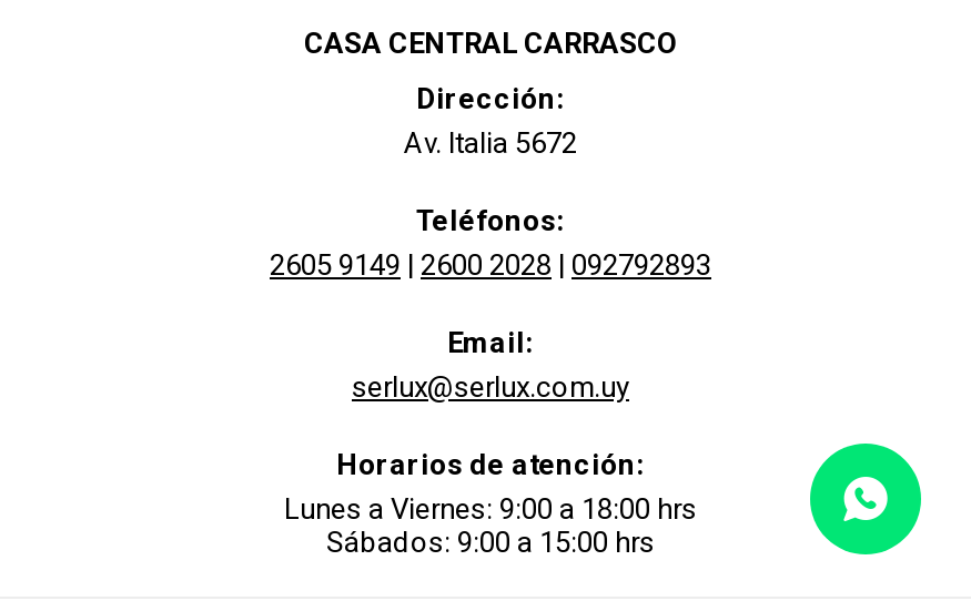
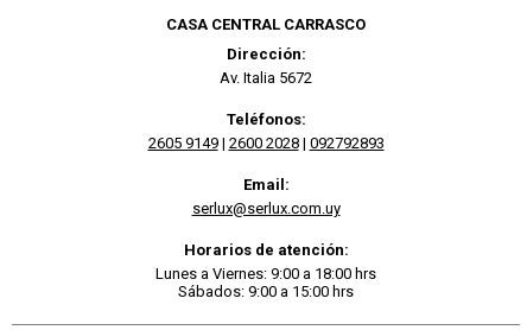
- [image]
